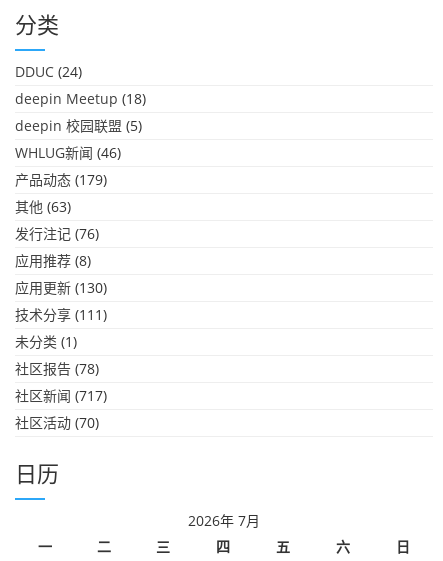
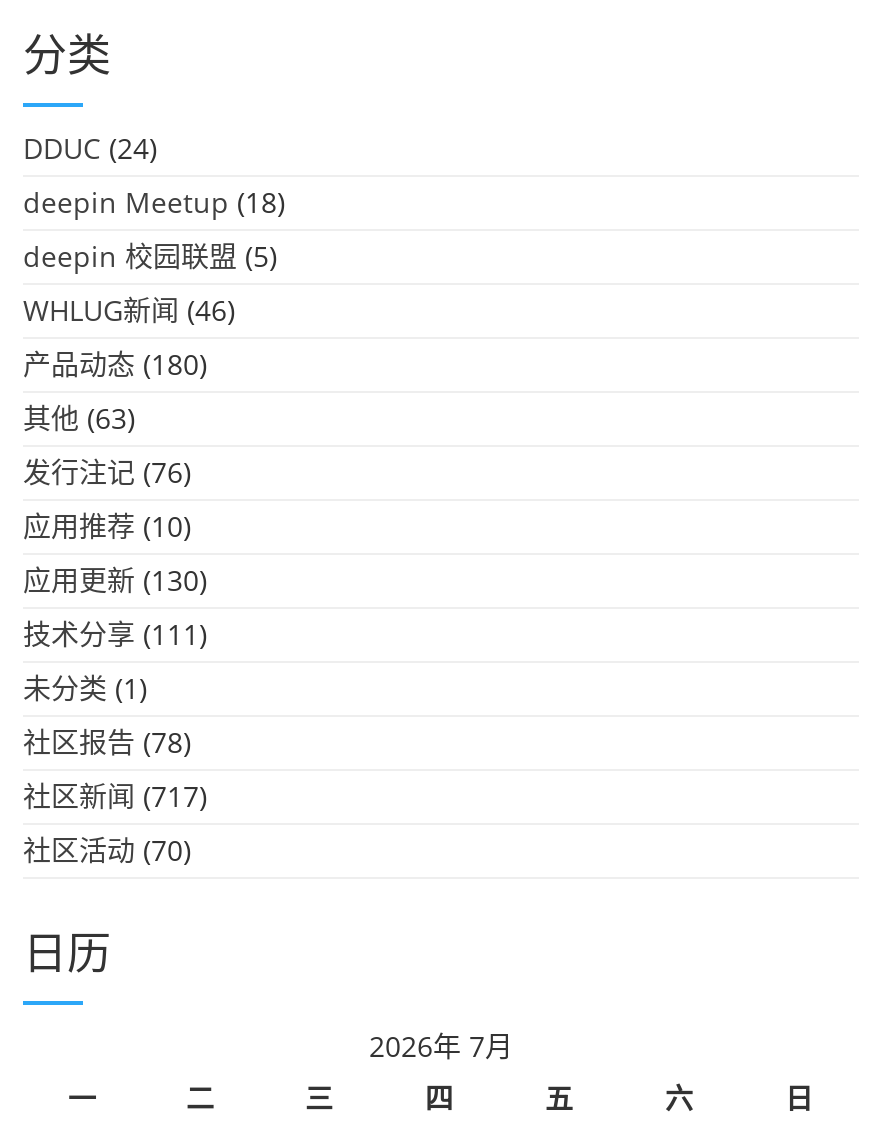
- 产品动态(179)
+ 产品动态(180)

- 应用推荐(8)
+ 应用推荐(10)
